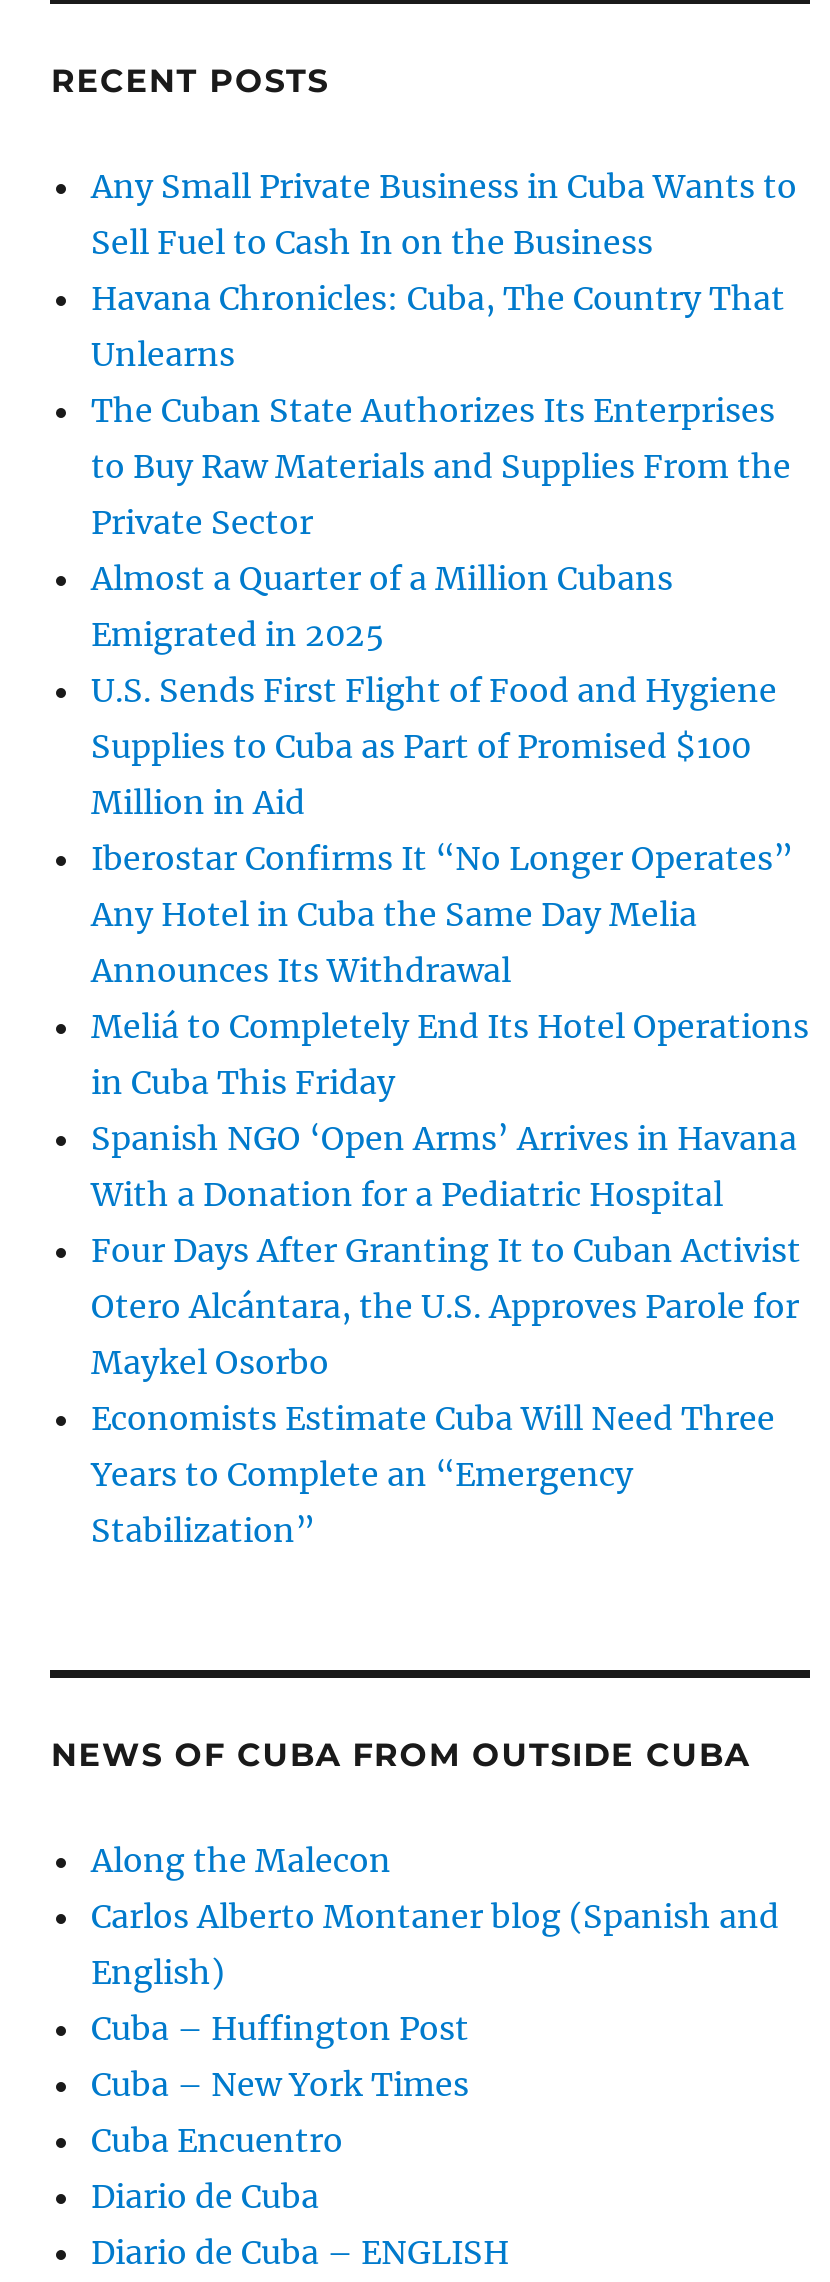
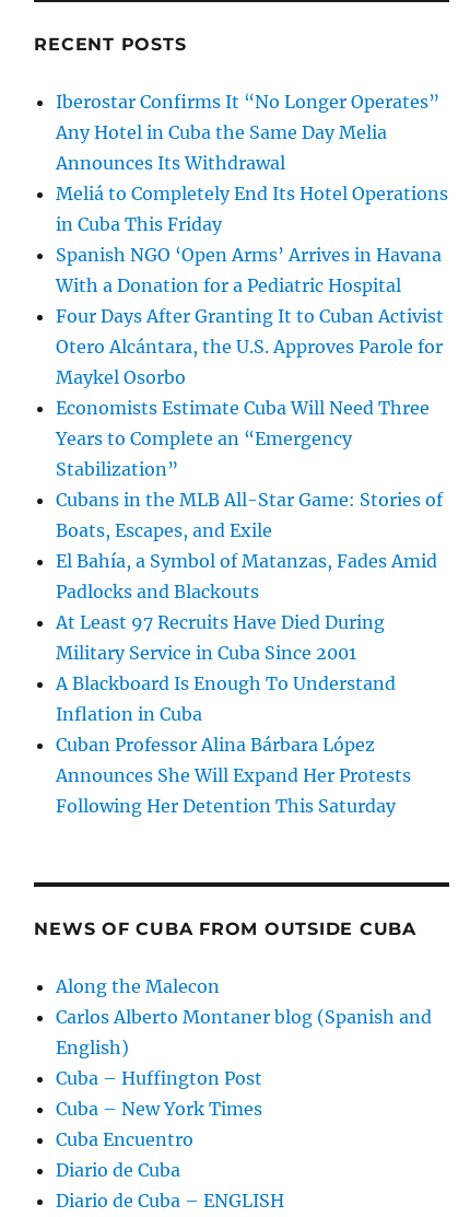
- Any Small Private Business in Cuba Wants to
- Sell Fuel to Cash In on the Business
- Havana Chronicles: Cuba, The Country That
- Unlearns
- The Cuban State Authorizes Its Enterprises
- to Buy Raw Materials and Supplies From the
- Private Sector
- Almost a Quarter of a Million Cubans
- Emigrated in 2025
- U.S. Sends First Flight of Food and Hygiene
- Supplies to Cuba as Part of Promised $100
- Million in Aid

moved up: Iberostar Confirms It “No Longer Operates” | Any Hotel in Cuba the Same Day Melia | Announces Its Withdrawal | ... | Years to Complete an “Emergency | Stabilization”

+ Cubans in the MLB All-Star Game: Stories of
+ Boats, Escapes, and Exile
+ El Bahía, a Symbol of Matanzas, Fades Amid
+ Padlocks and Blackouts
+ At Least 97 Recruits Have Died During
+ Military Service in Cuba Since 2001
+ A Blackboard Is Enough To Understand
+ Inflation in Cuba
+ Cuban Professor Alina Bárbara López
+ Announces She Will Expand Her Protests
+ Following Her Detention This Saturday
